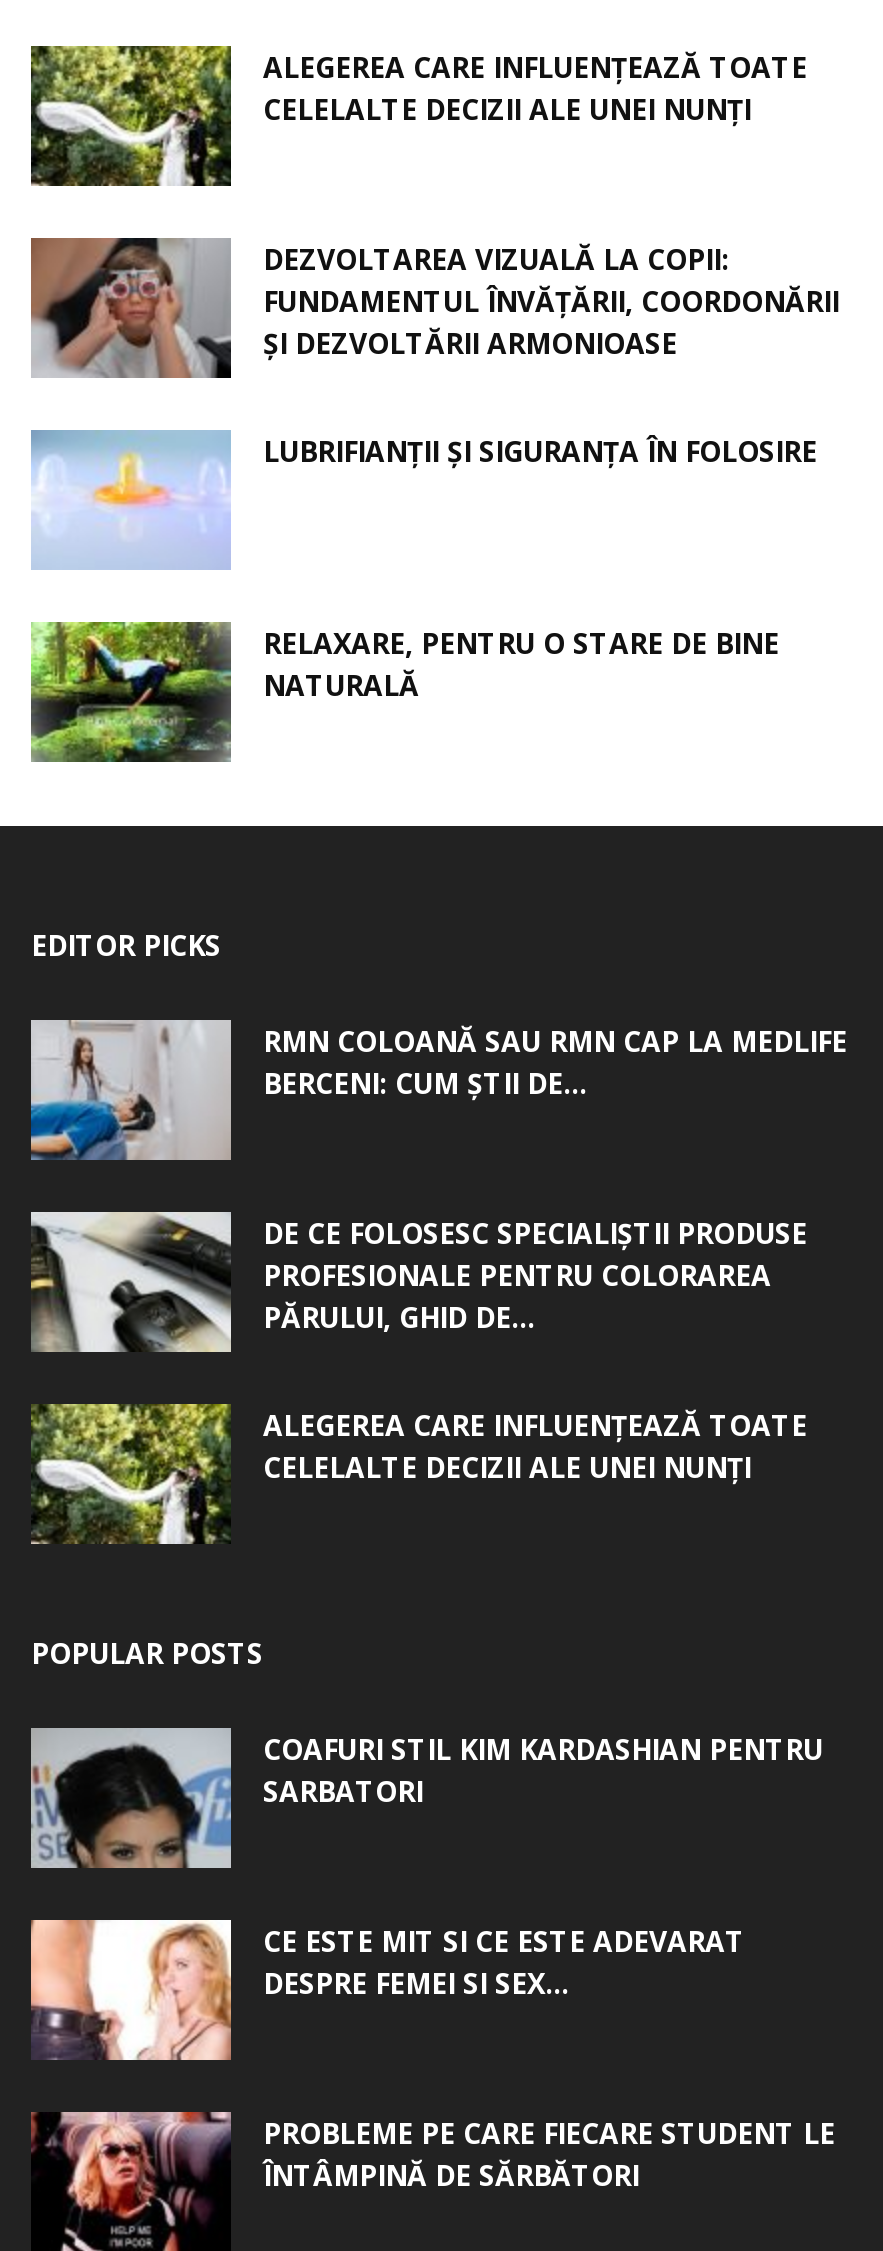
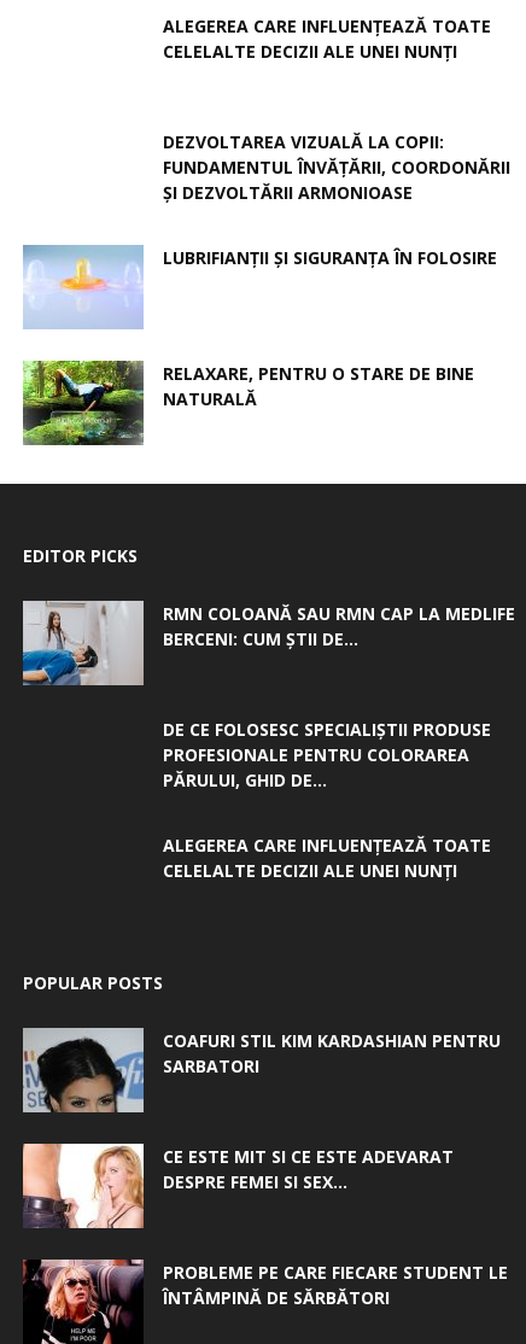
- [image]

- [image]

- [image]

- [image]
